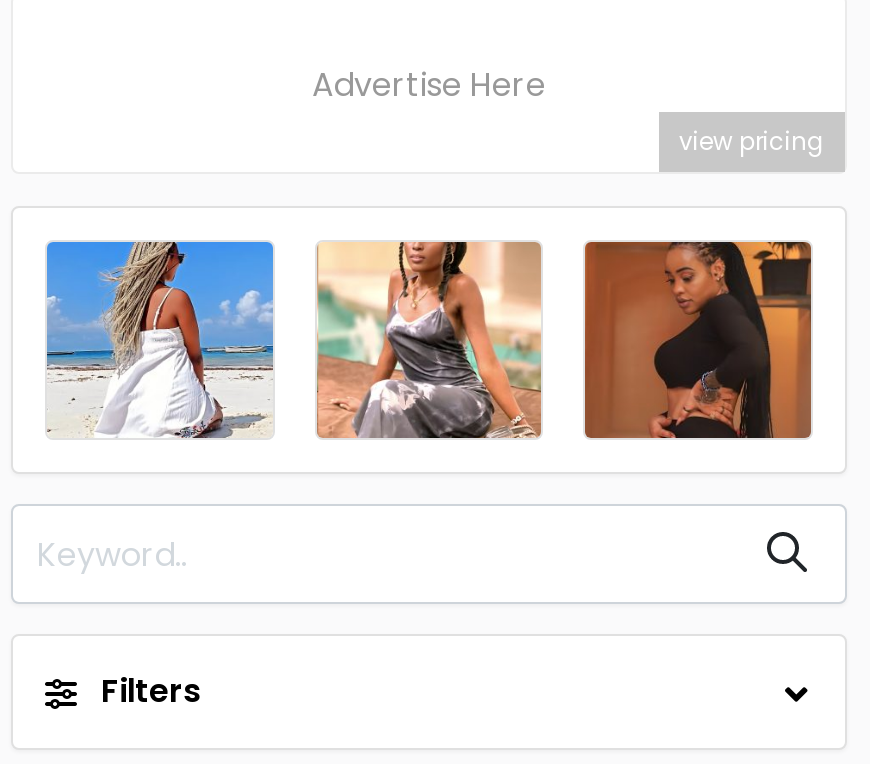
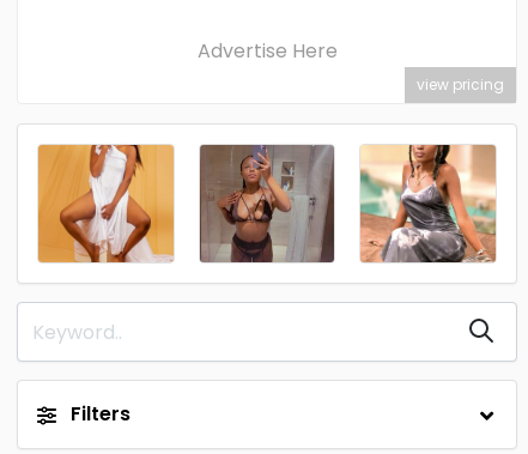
- [image]
+ [image]

- [image]
+ [image]

- [image]
+ [image]
